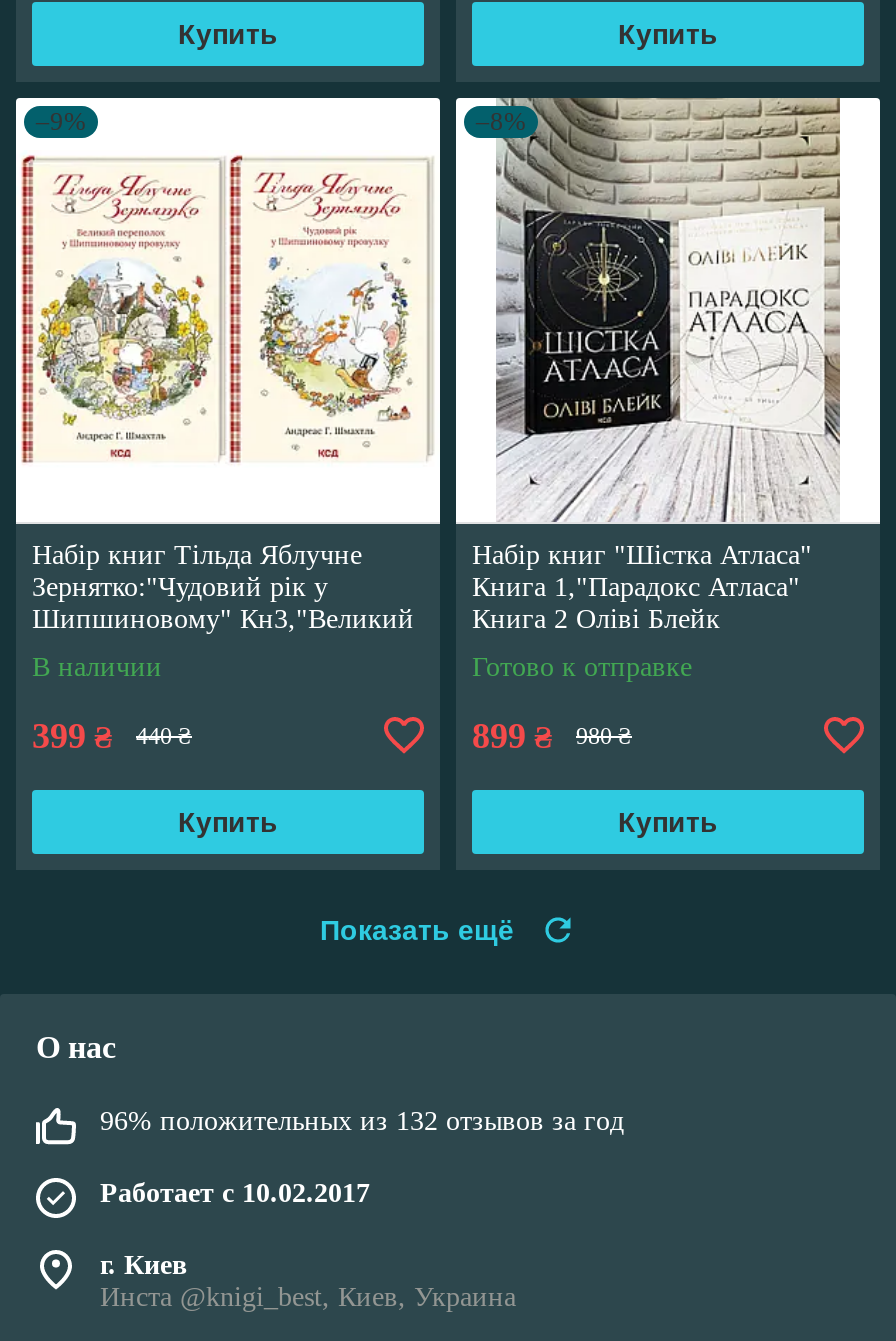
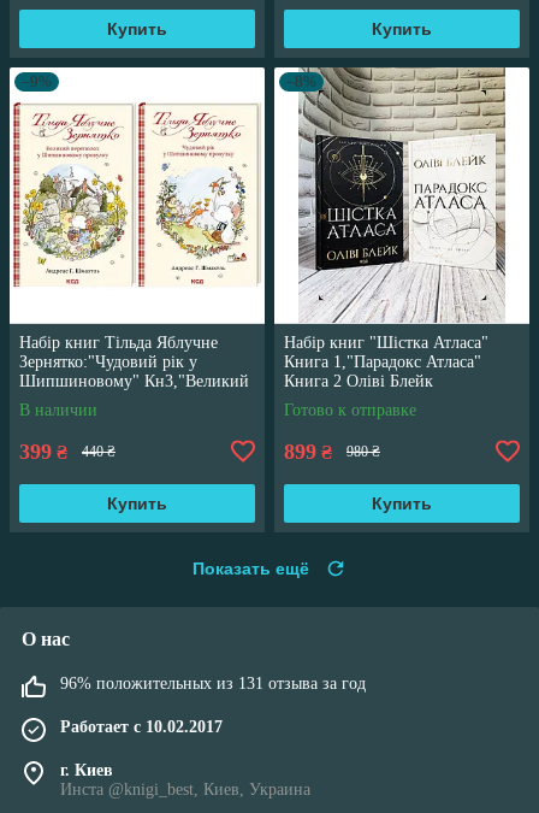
- 96% положительных из 132 отзывов за год
+ 96% положительных из 131 отзыва за год
